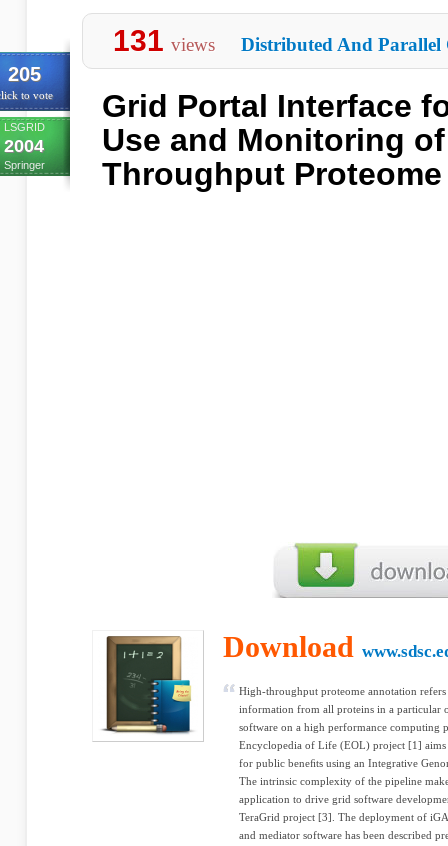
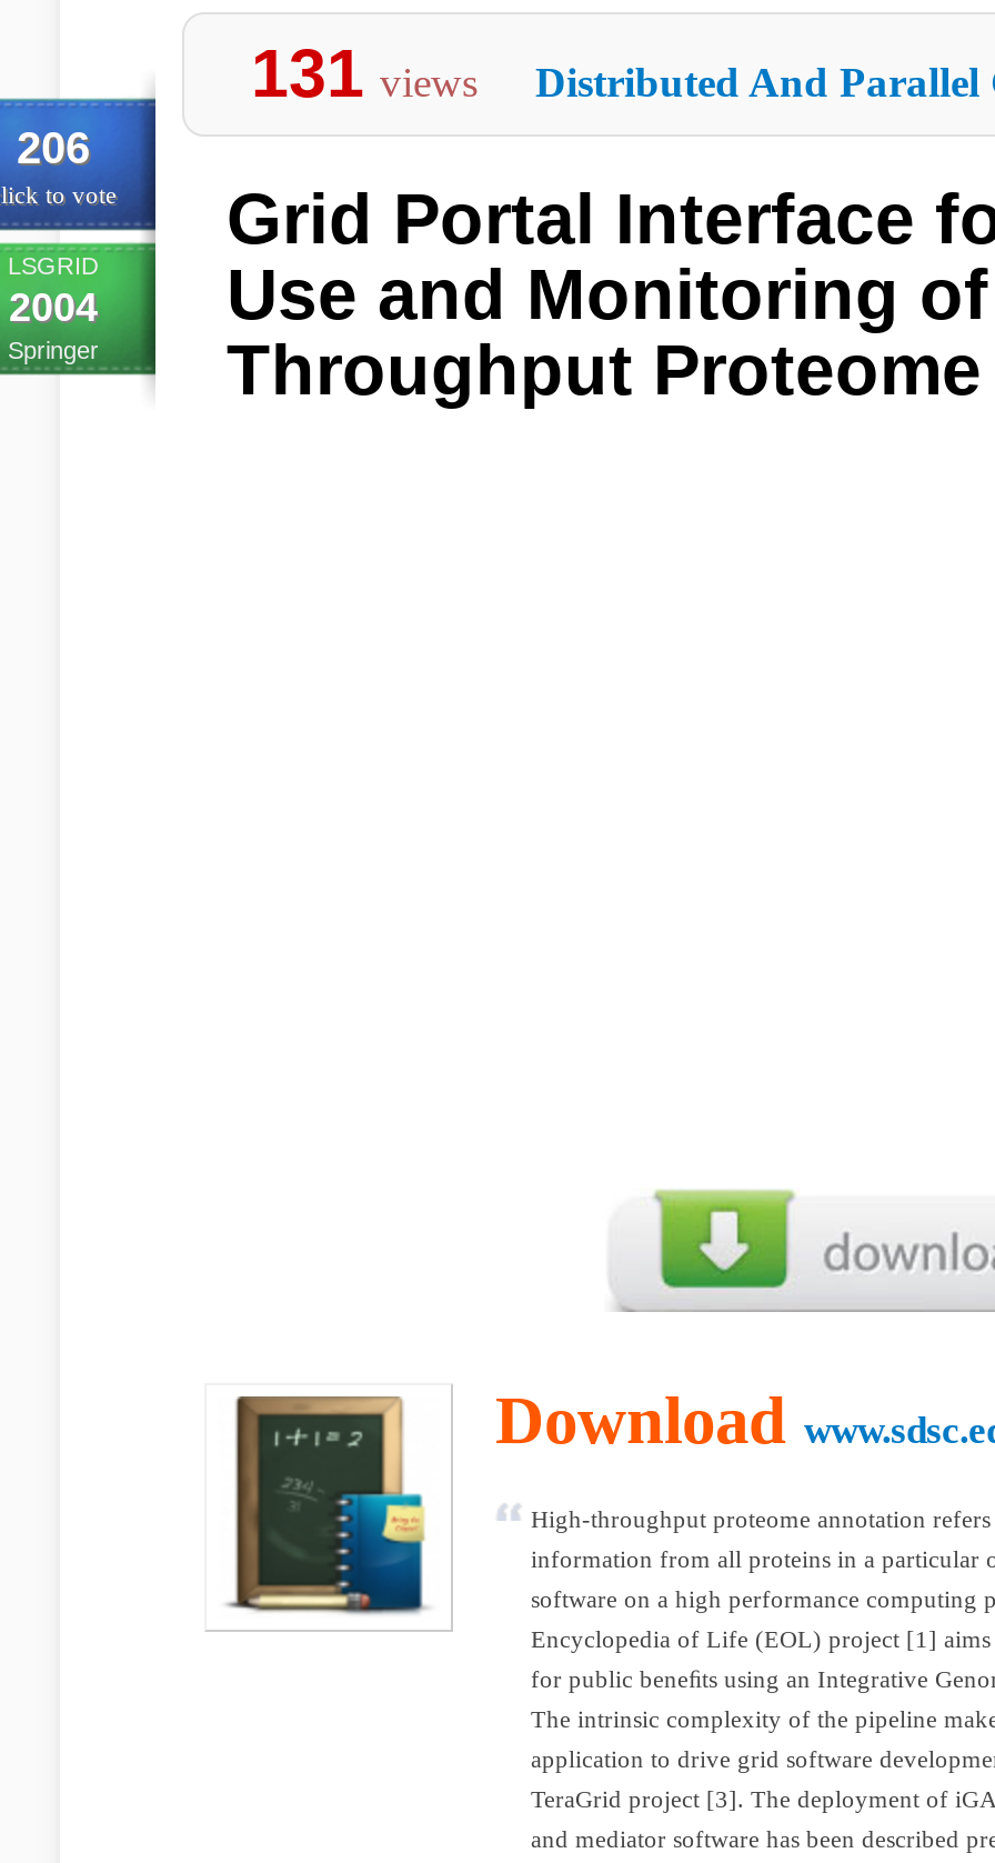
- 205
+ 206
